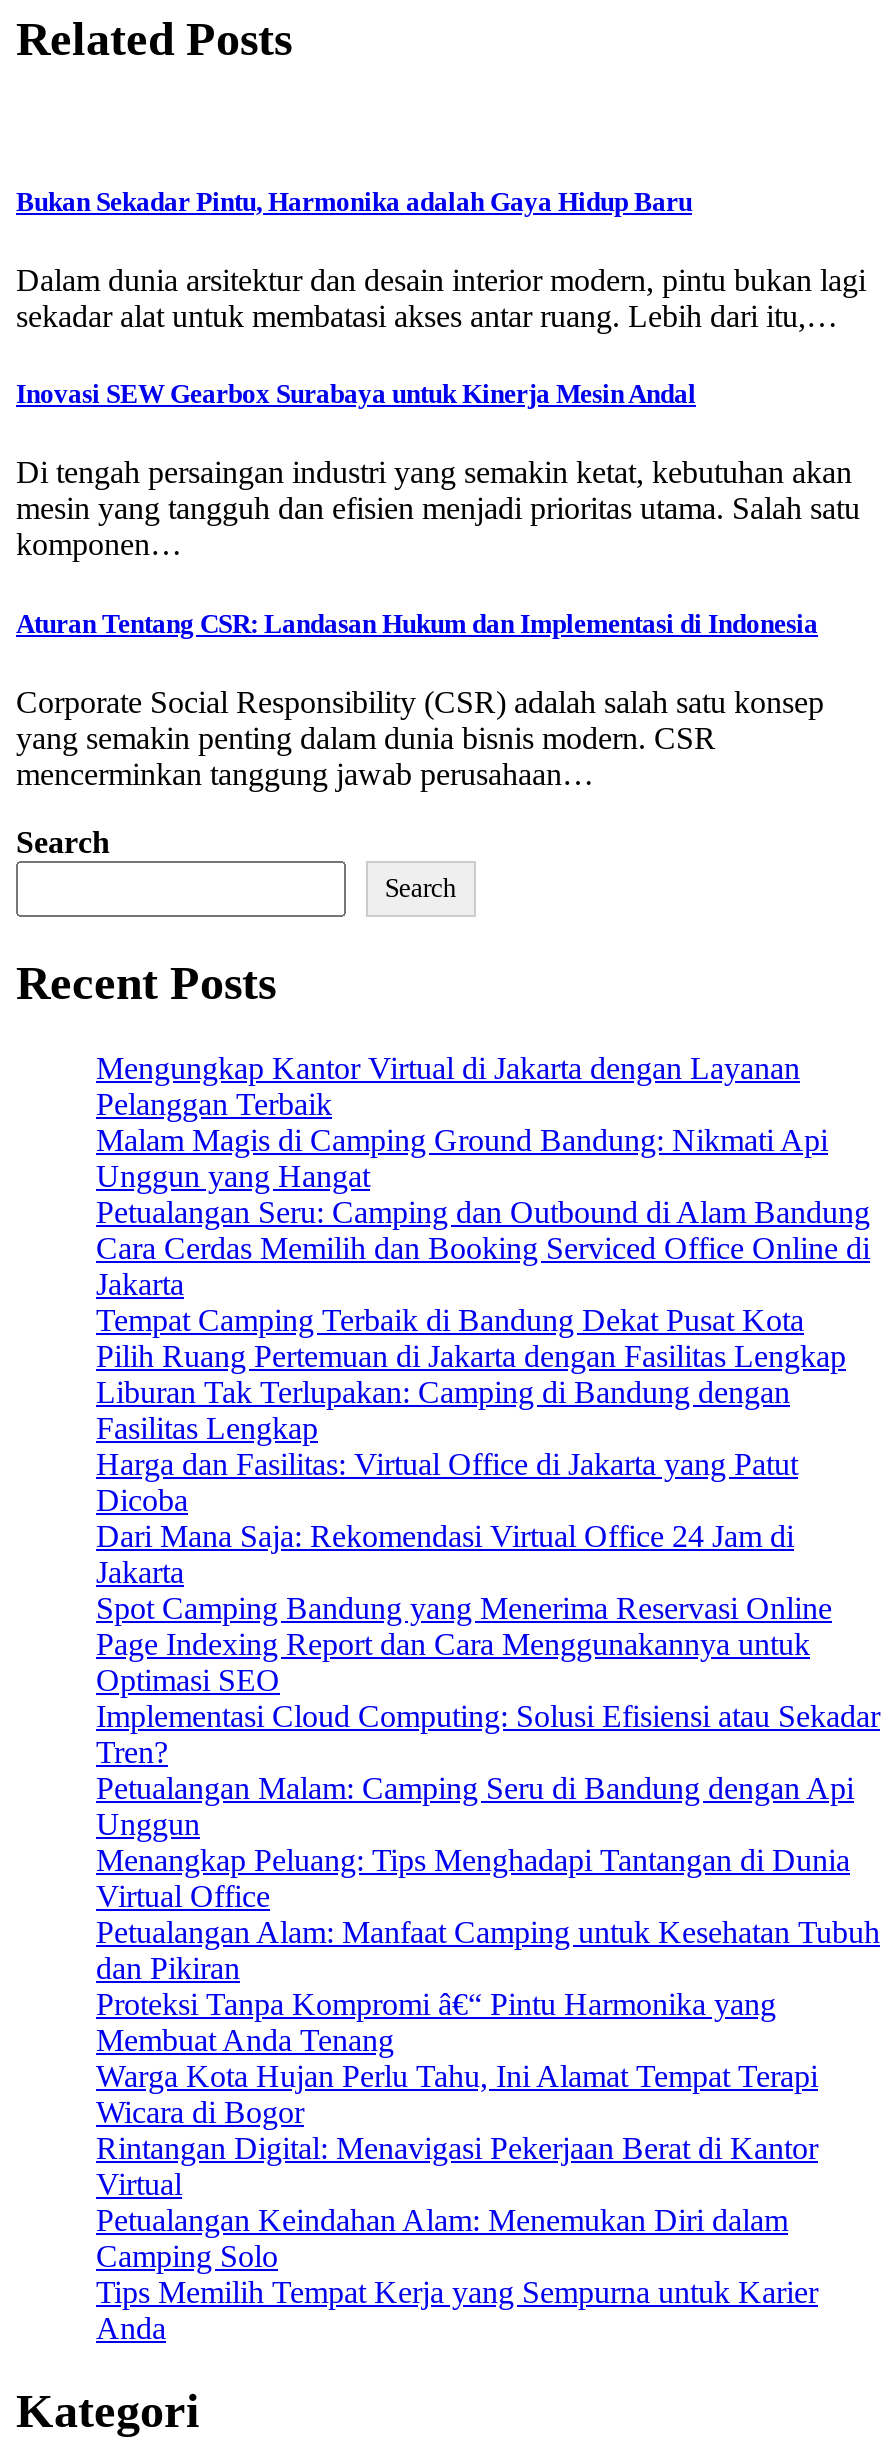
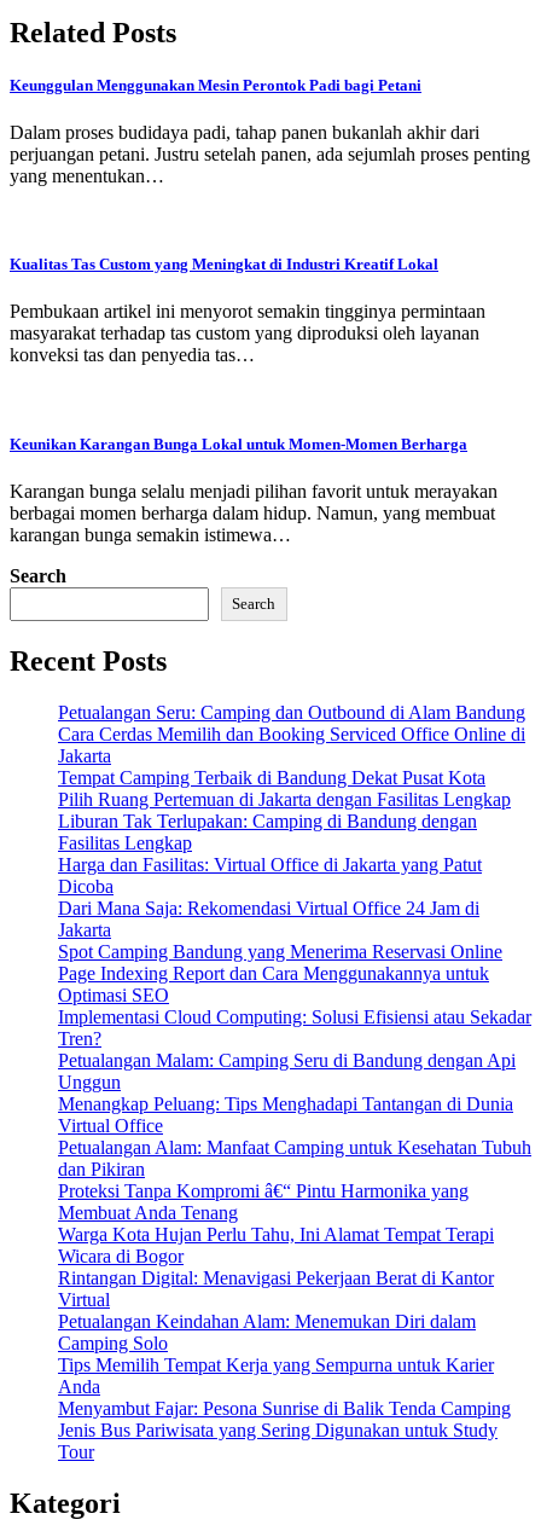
- Bukan Sekadar Pintu, Harmonika adalah Gaya Hidup Baru
+ Keunggulan Menggunakan Mesin Perontok Padi bagi Petani

- Dalam dunia arsitektur dan desain interior modern, pintu bukan lagi
- sekadar alat untuk membatasi akses antar ruang. Lebih dari itu,…
+ Dalam proses budidaya padi, tahap panen bukanlah akhir dari
+ perjuangan petani. Justru setelah panen, ada sejumlah proses penting
+ yang menentukan…

- Inovasi SEW Gearbox Surabaya untuk Kinerja Mesin Andal
+ Kualitas Tas Custom yang Meningkat di Industri Kreatif Lokal

- Di tengah persaingan industri yang semakin ketat, kebutuhan akan
- mesin yang tangguh dan efisien menjadi prioritas utama. Salah satu
- komponen…
+ Pembukaan artikel ini menyorot semakin tingginya permintaan
+ masyarakat terhadap tas custom yang diproduksi oleh layanan
+ konveksi tas dan penyedia tas…

- Aturan Tentang CSR: Landasan Hukum dan Implementasi di Indonesia
+ Keunikan Karangan Bunga Lokal untuk Momen-Momen Berharga

- Corporate Social Responsibility (CSR) adalah salah satu konsep
- yang semakin penting dalam dunia bisnis modern. CSR
- mencerminkan tanggung jawab perusahaan…
+ Karangan bunga selalu menjadi pilihan favorit untuk merayakan
+ berbagai momen berharga dalam hidup. Namun, yang membuat
+ karangan bunga semakin istimewa…

moved down: Search | Search | Recent Posts

- Mengungkap Kantor Virtual di Jakarta dengan Layanan
- Pelanggan Terbaik
- Malam Magis di Camping Ground Bandung: Nikmati Api
- Unggun yang Hangat

moved up: Petualangan Seru: Camping dan Outbound di Alam Bandung | Cara Cerdas Memilih dan Booking Serviced Office Online di | Jakarta | ... | Tips Memilih Tempat Kerja yang Sempurna untuk Karier | Anda

+ Menyambut Fajar: Pesona Sunrise di Balik Tenda Camping
+ Jenis Bus Pariwisata yang Sering Digunakan untuk Study
+ Tour
